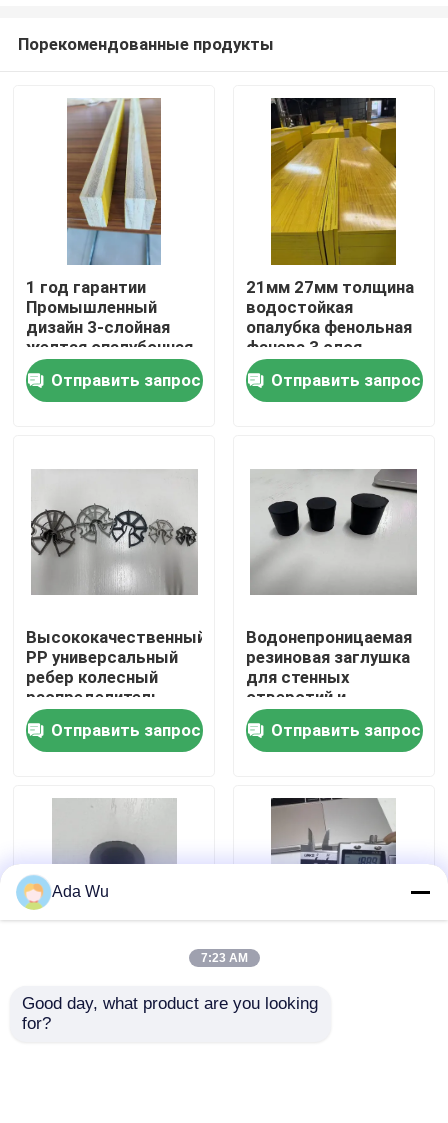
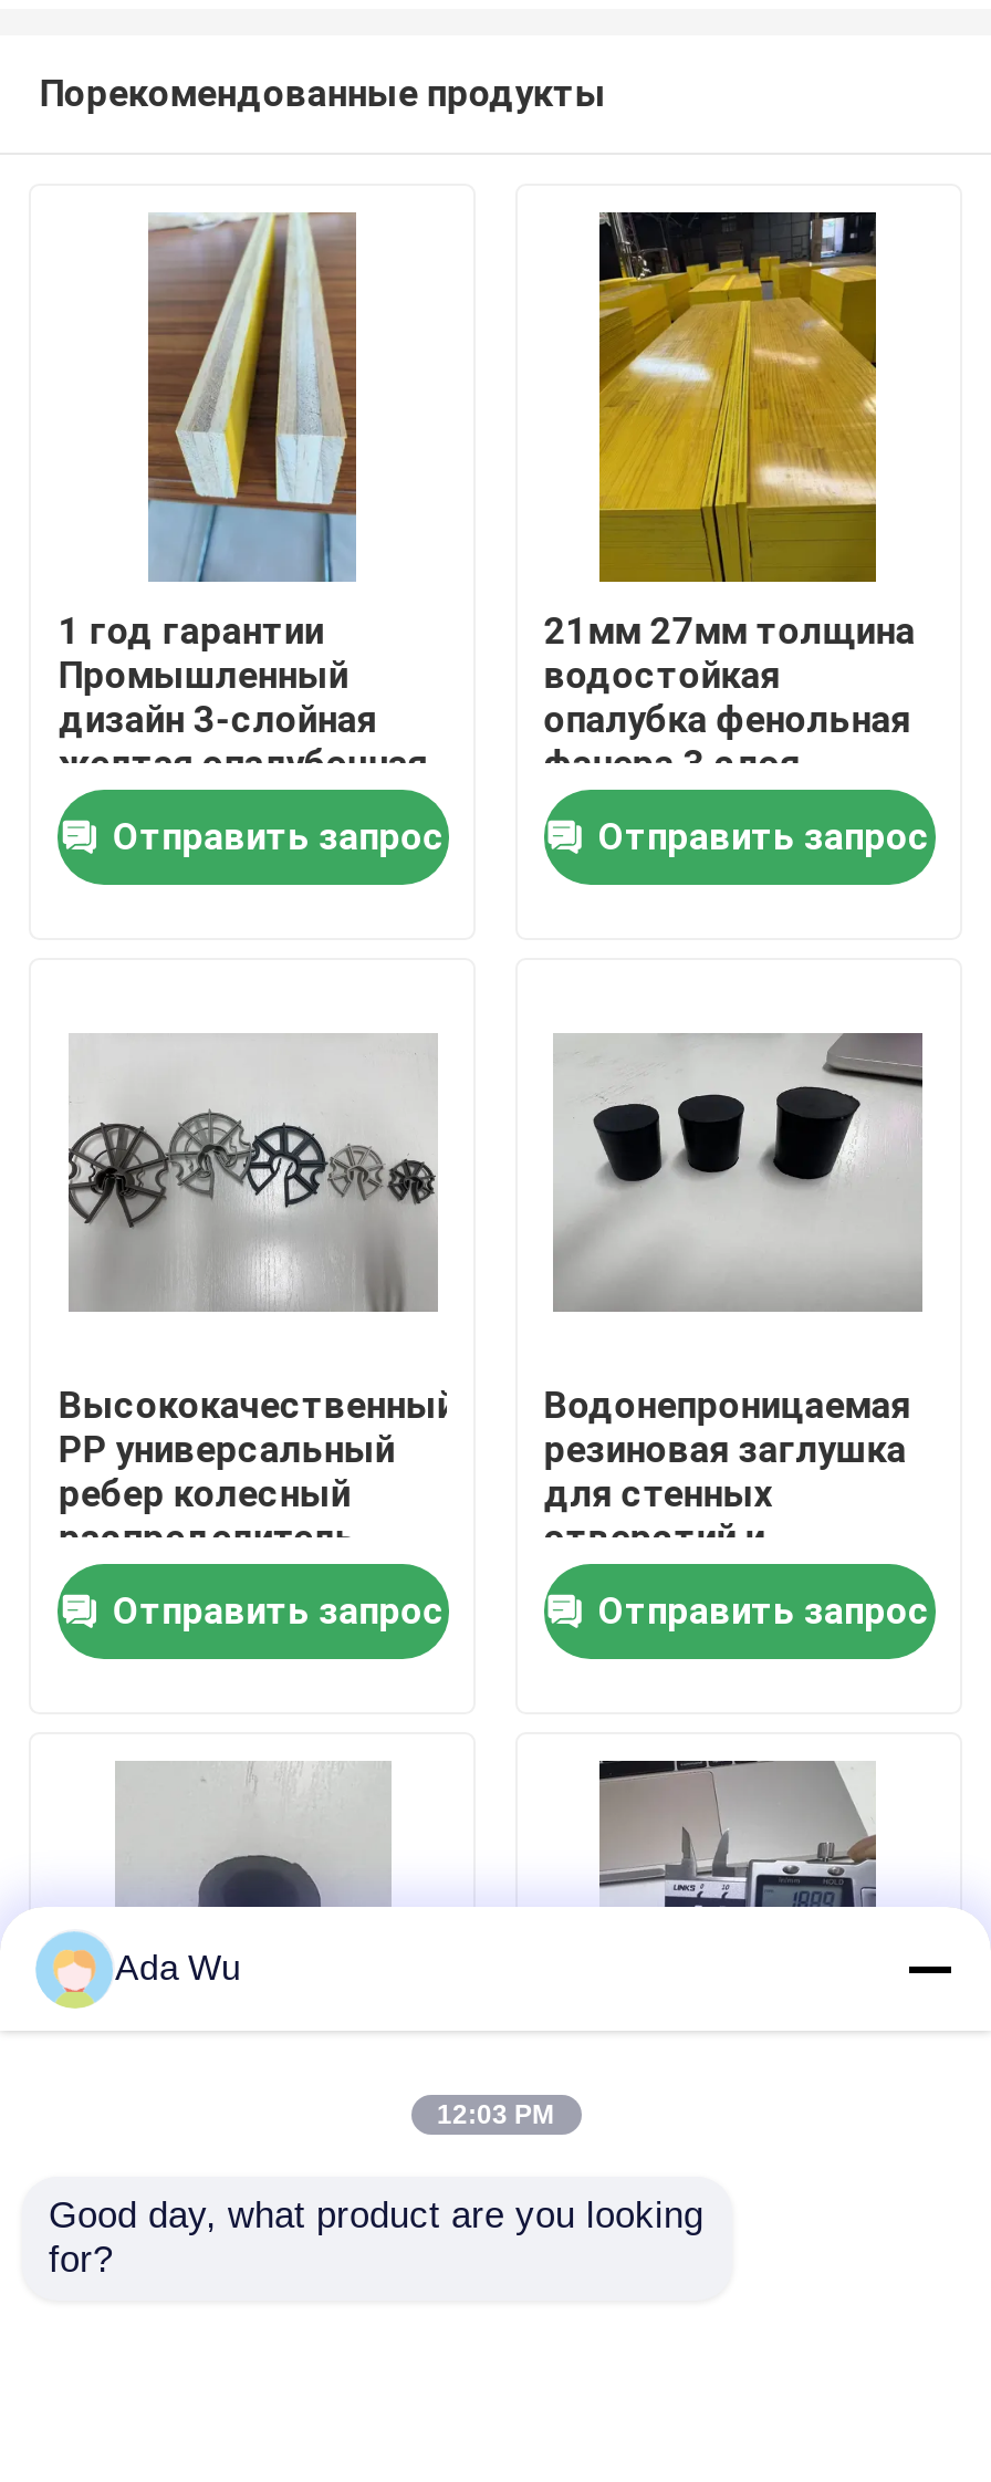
- 7:23 AM
+ 12:03 PM
